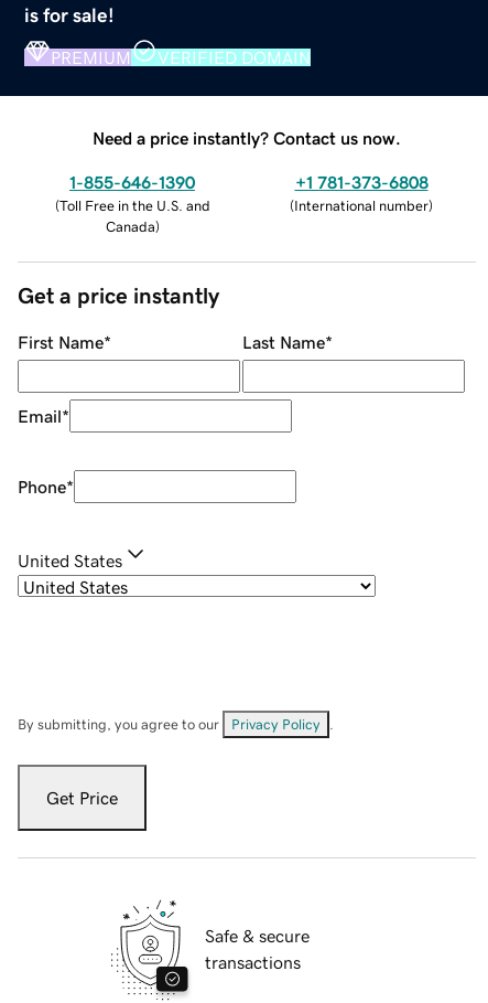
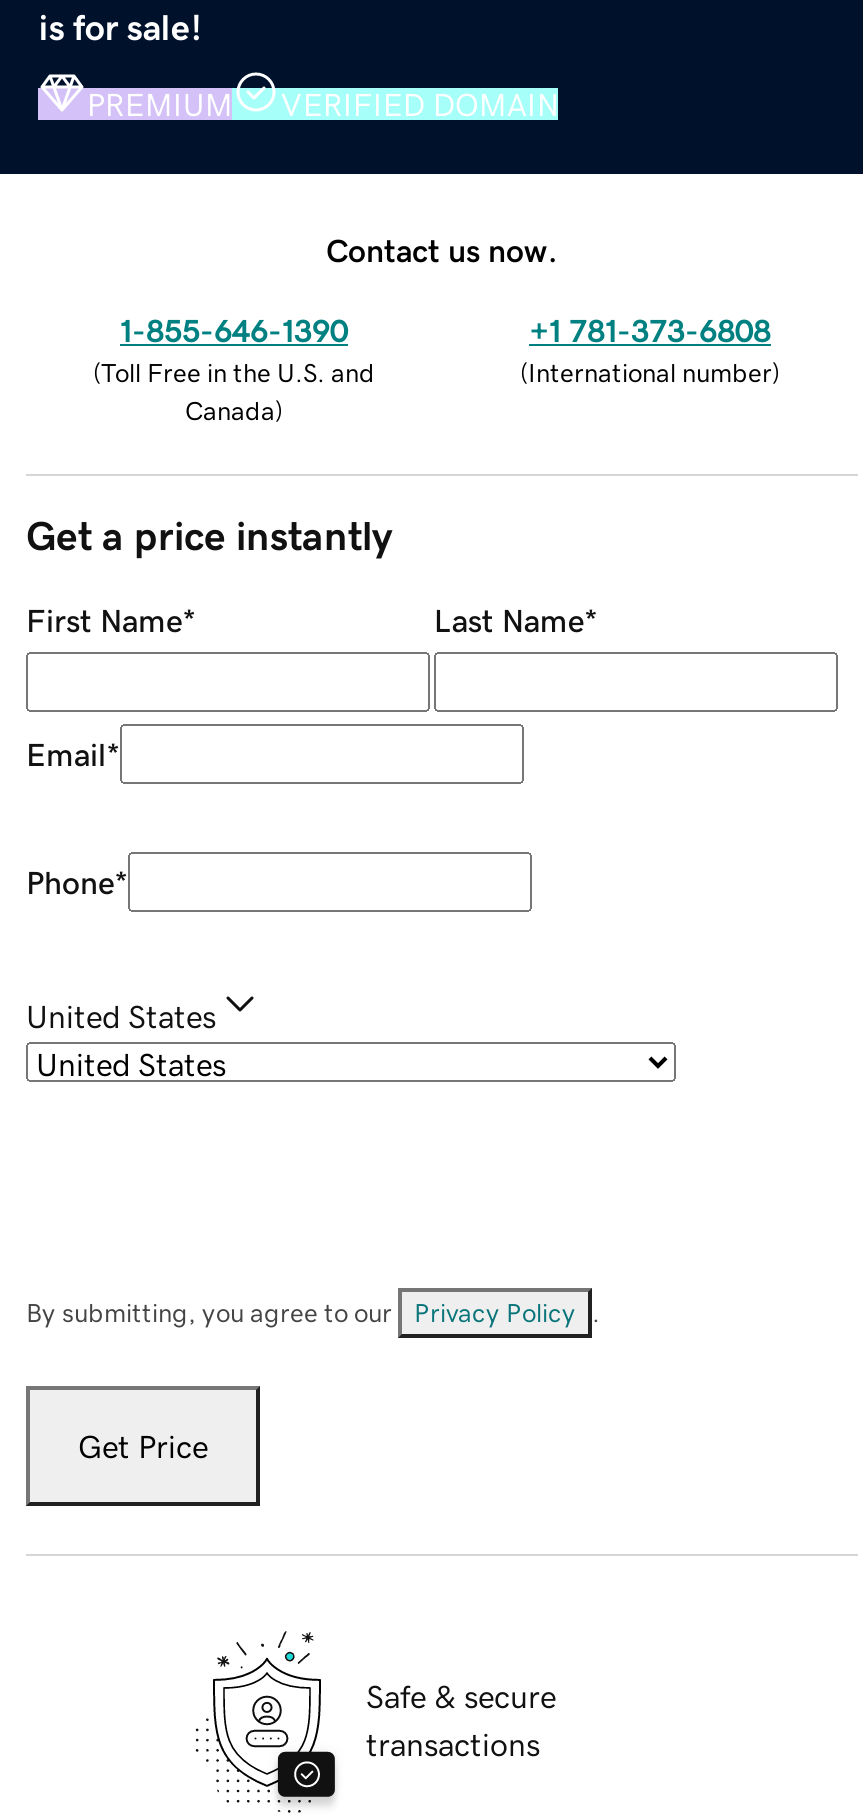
- Need a price instantly? Contact us now.
+ Contact us now.
